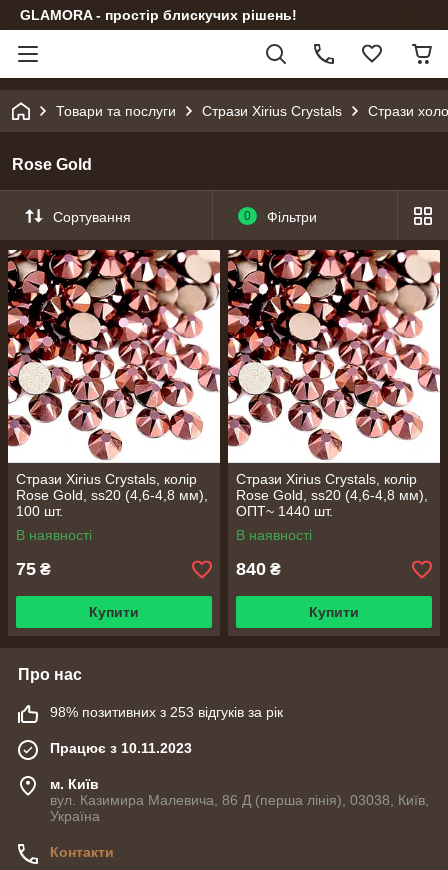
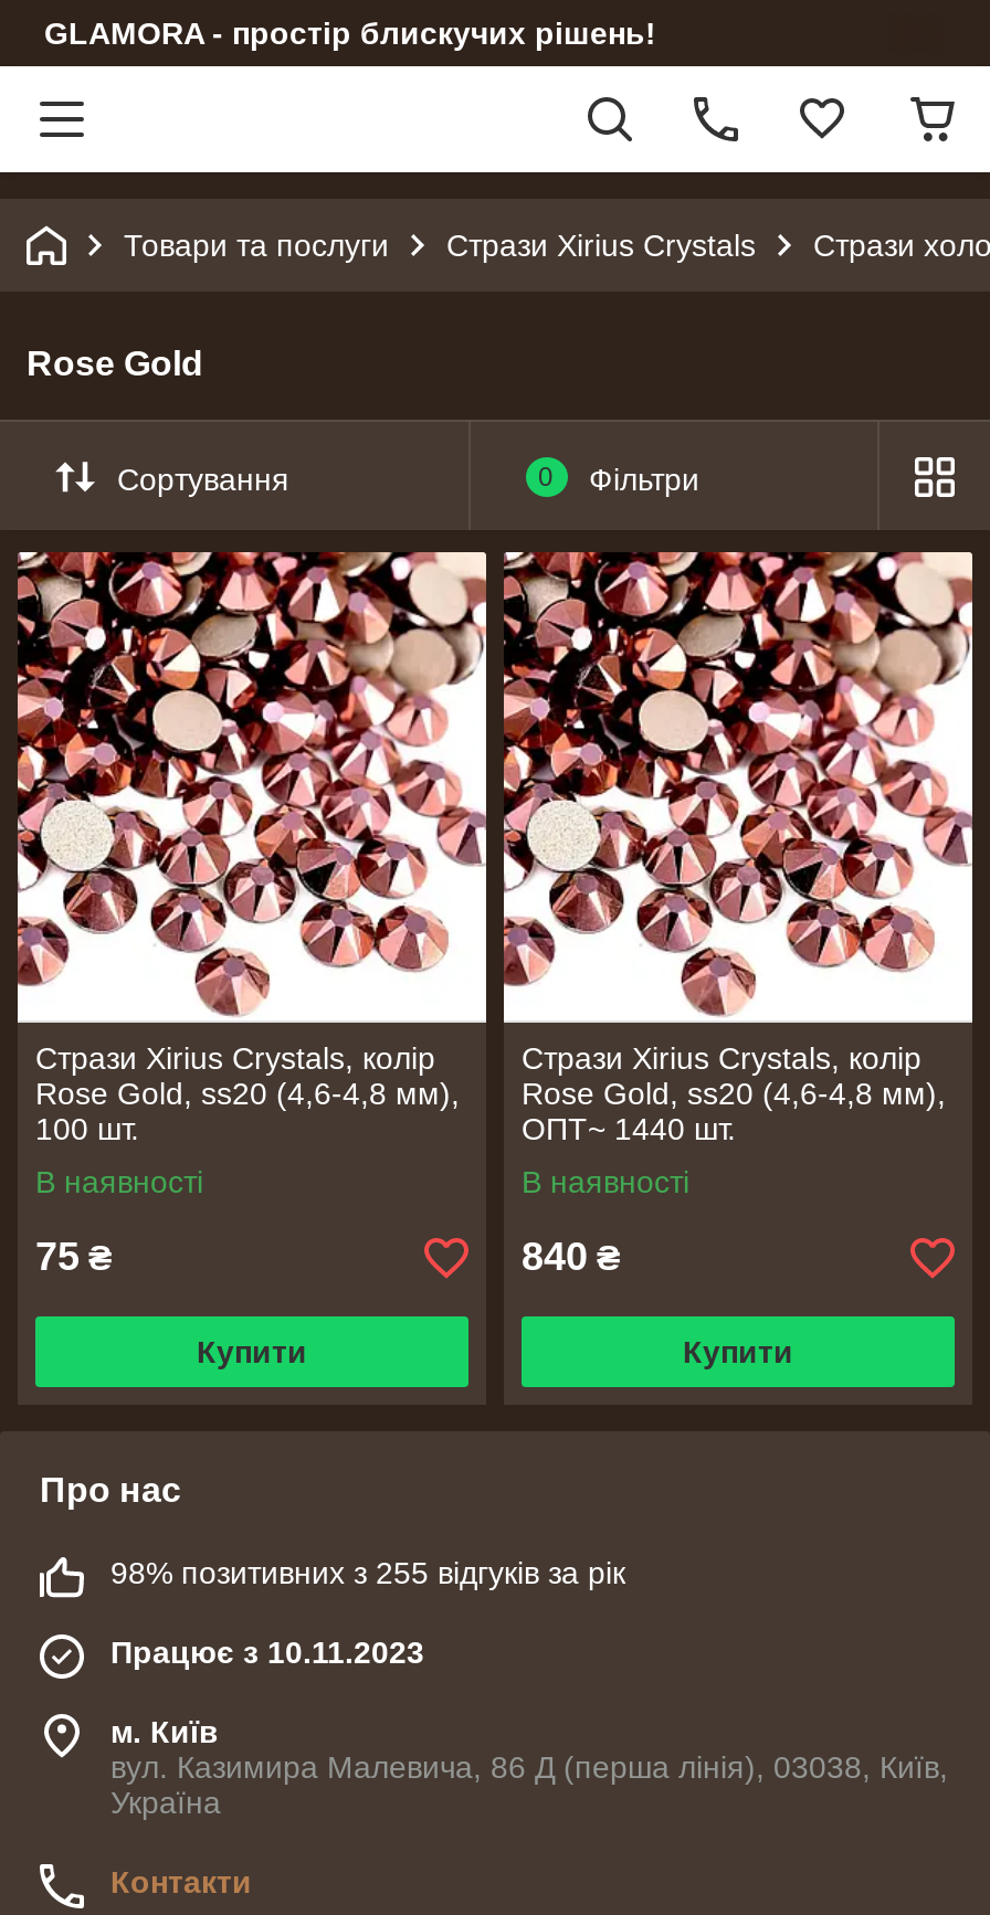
- 98% позитивних з 253 відгуків за рік
+ 98% позитивних з 255 відгуків за рік
